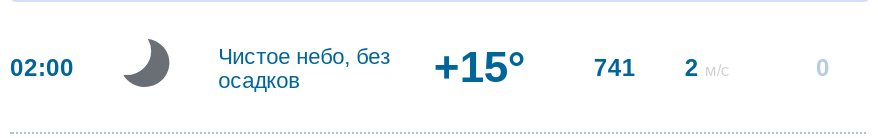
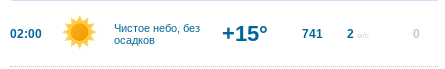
- [image]
+ [image]
